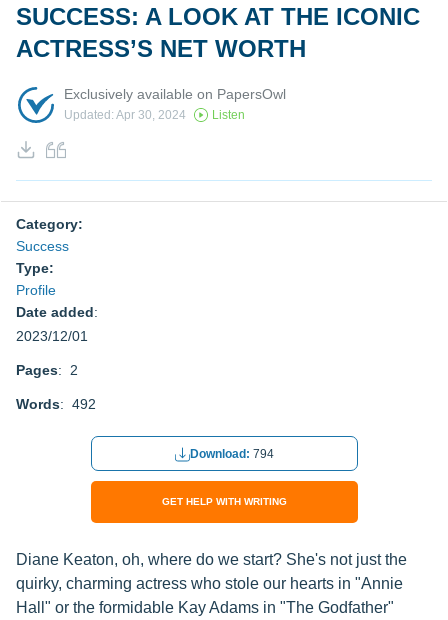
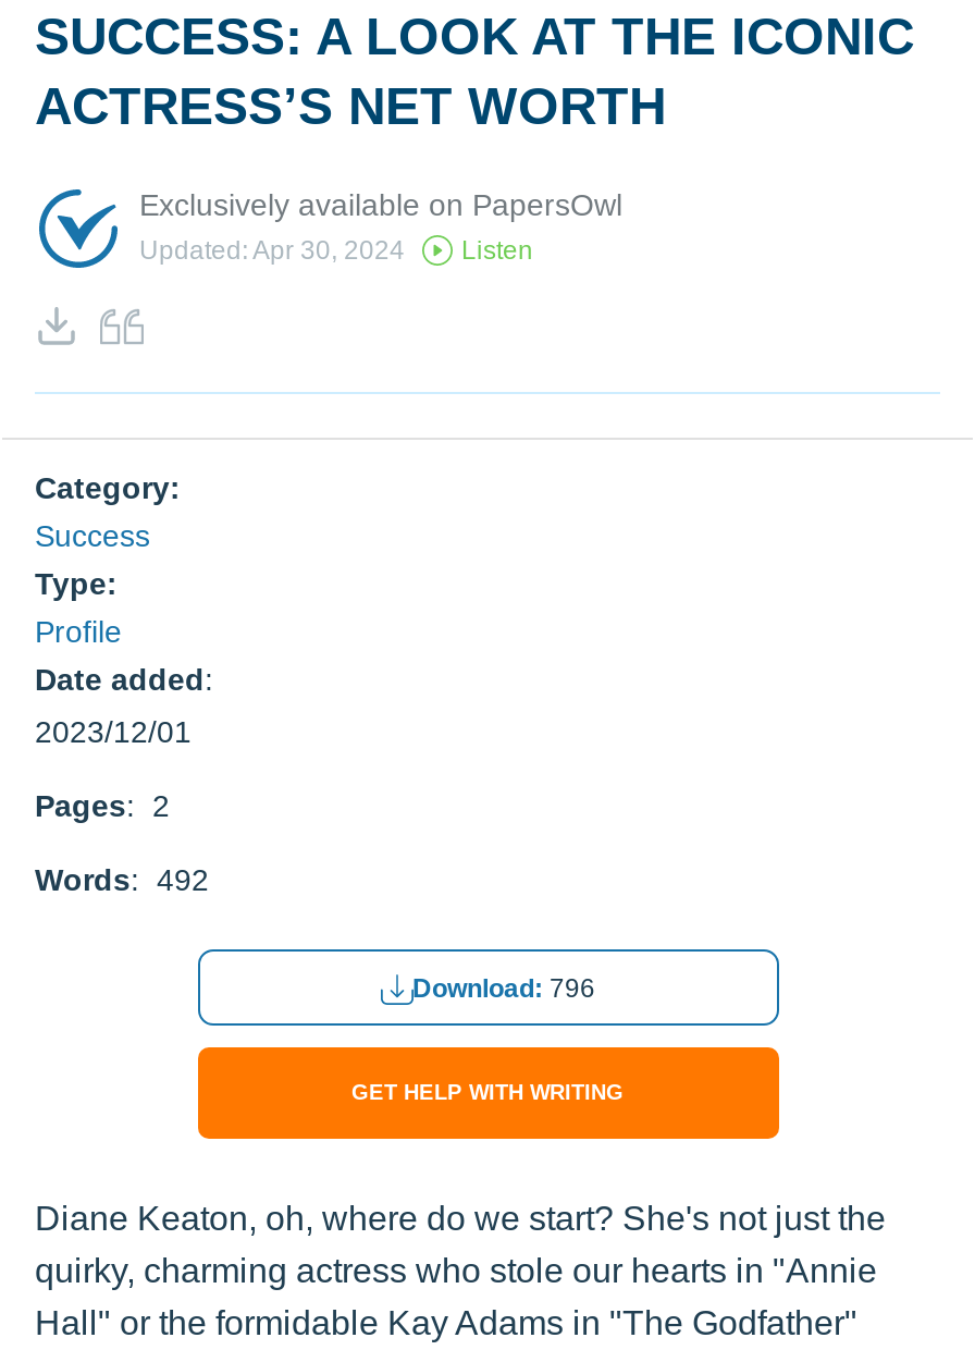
- Download: 794
+ Download: 796
